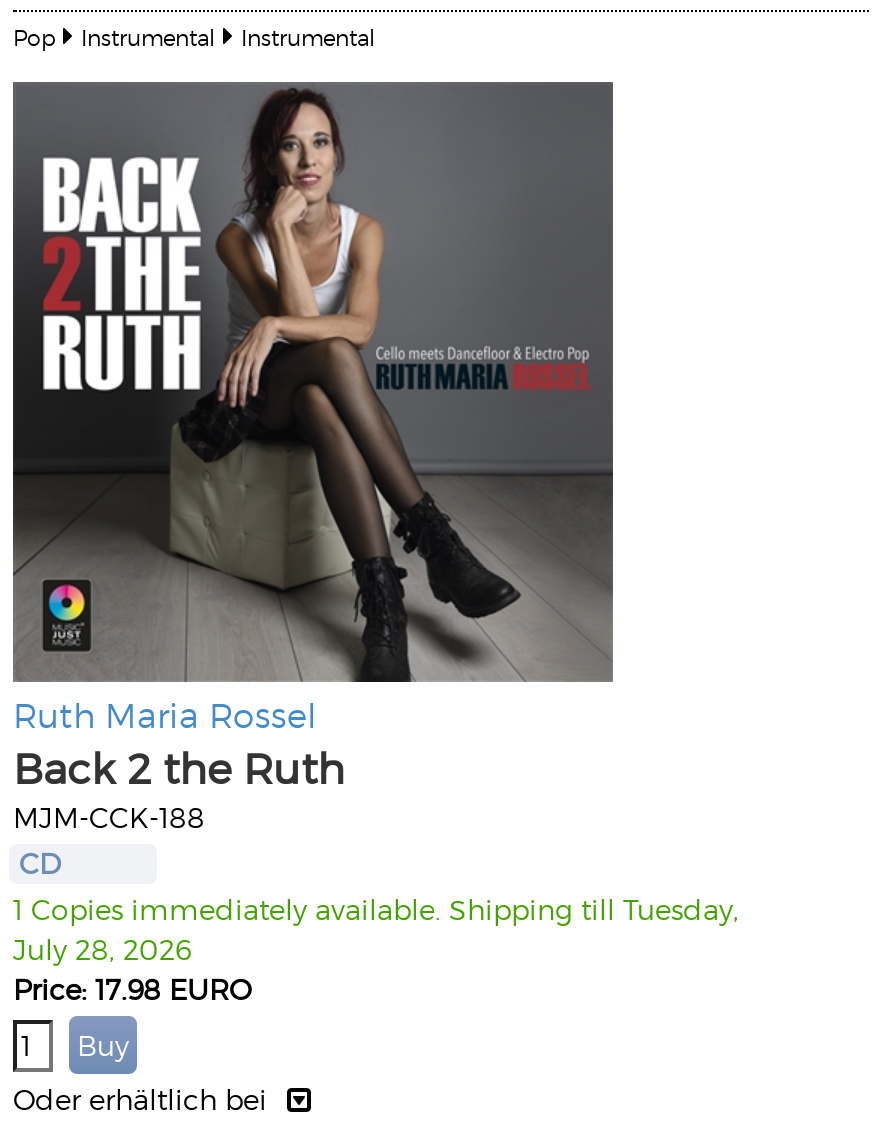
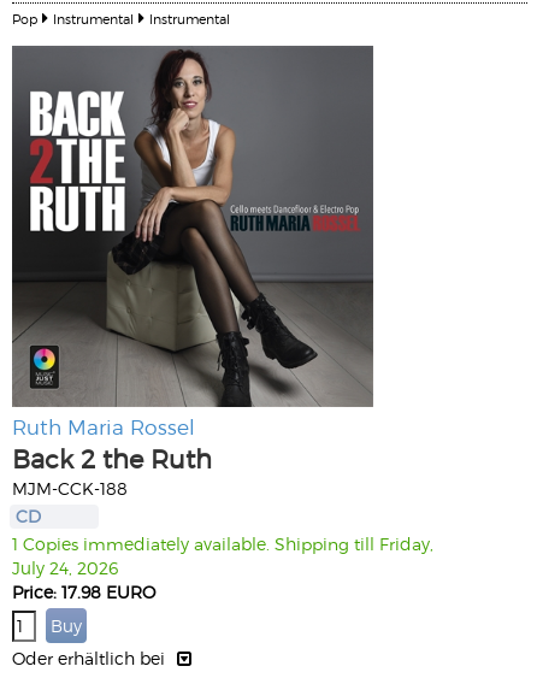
- 1 Copies immediately available. Shipping till Tuesday,
+ 1 Copies immediately available. Shipping till Friday,

- July 28, 2026
+ July 24, 2026
